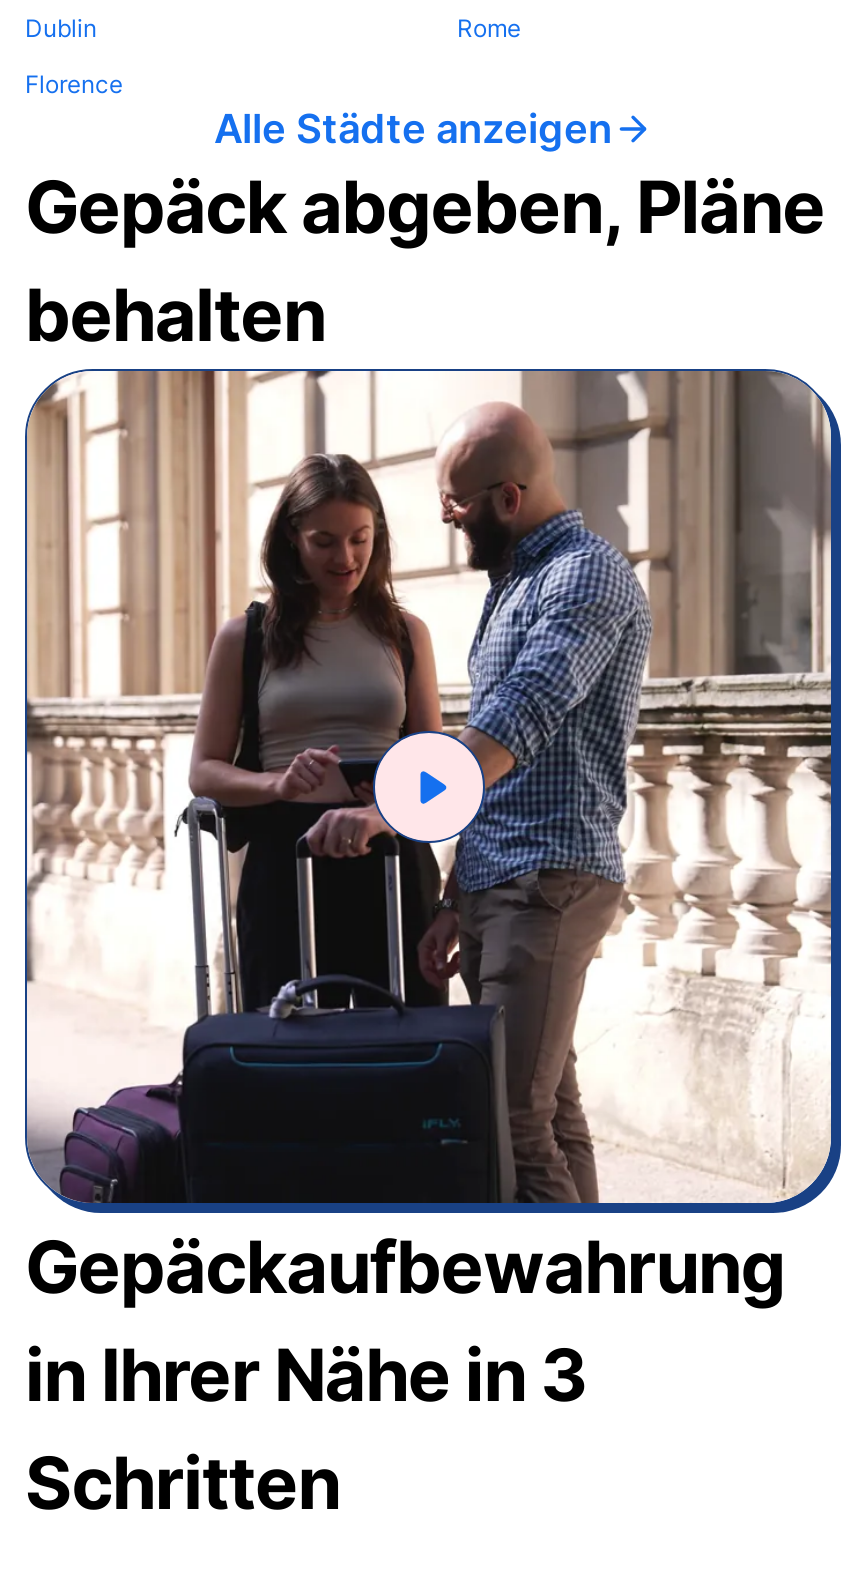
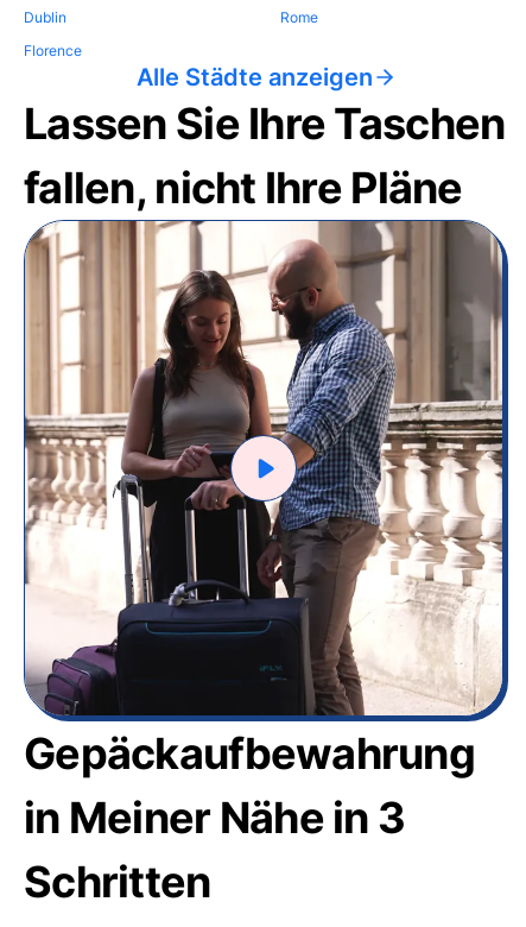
- Gepäck abgeben, Pläne
- behalten
+ Lassen Sie Ihre Taschen
+ fallen, nicht Ihre Pläne

- in Ihrer Nähe in 3
+ in Meiner Nähe in 3
